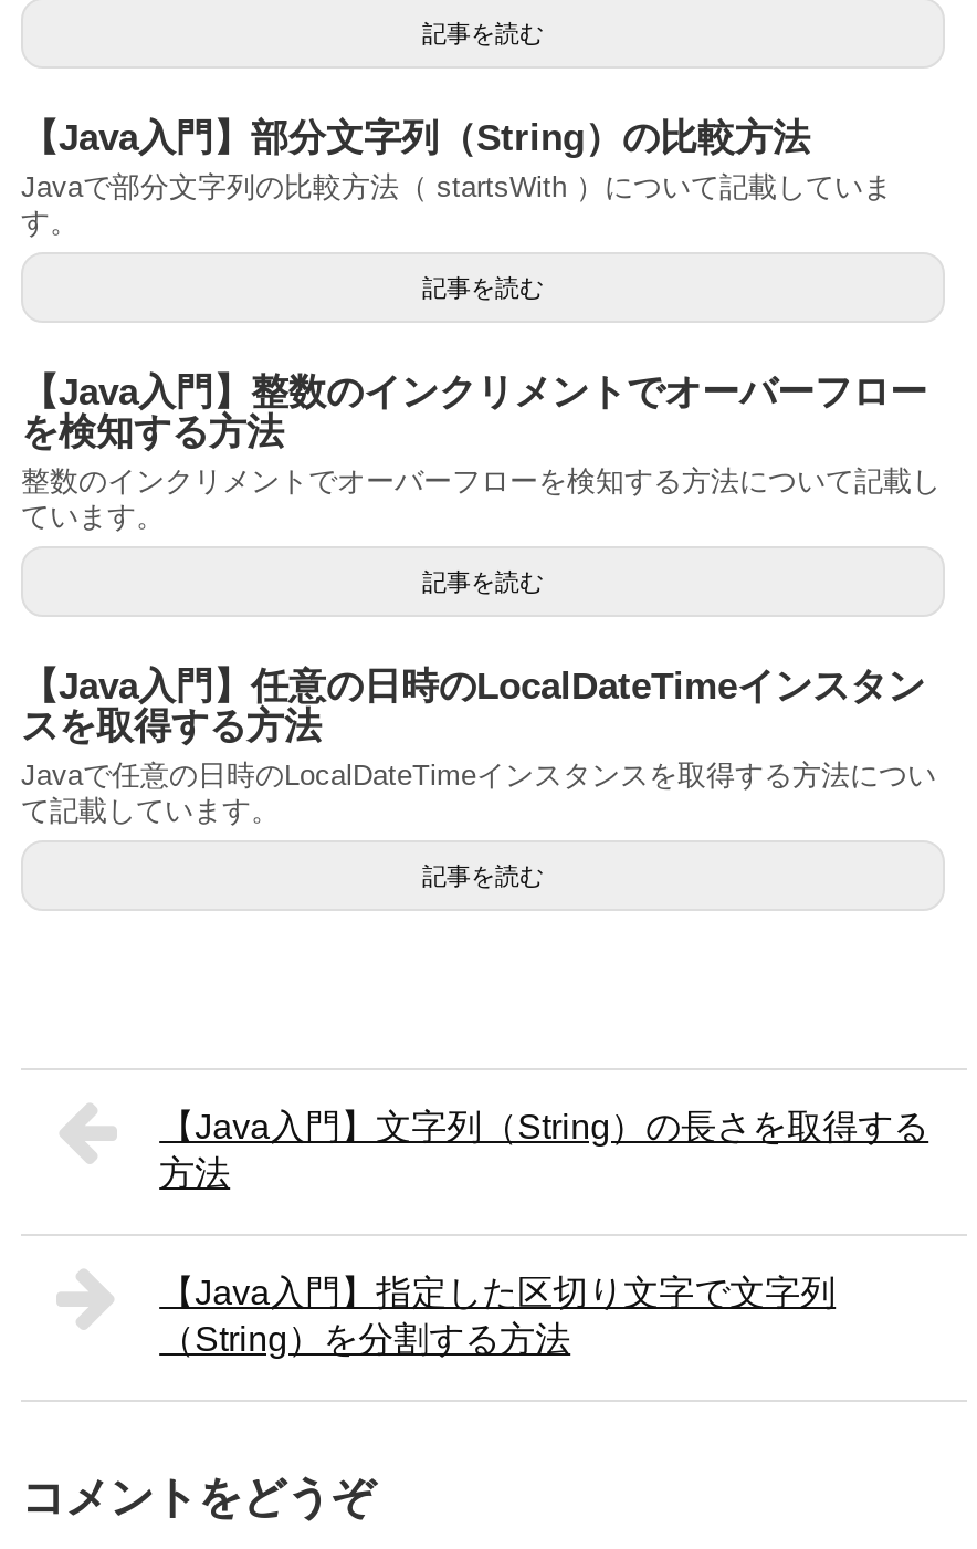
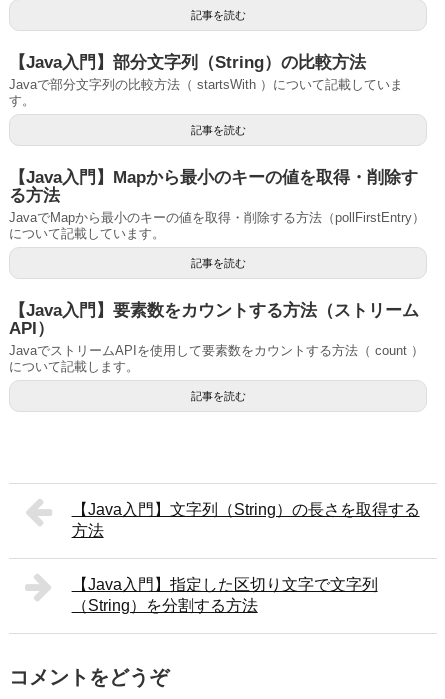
- 【Java入門】整数のインクリメントでオーバーフロー
- を検知する方法
- 整数のインクリメントでオーバーフローを検知する方法について記載し
- ています。
+ 【Java入門】Mapから最小のキーの値を取得・削除す
+ る方法
+ JavaでMapから最小のキーの値を取得・削除する方法（pollFirstEntry）
+ について記載しています。

- 【Java入門】任意の日時のLocalDateTimeインスタン
- スを取得する方法
- Javaで任意の日時のLocalDateTimeインスタンスを取得する方法につい
- て記載しています。
+ 【Java入門】要素数をカウントする方法（ストリーム
+ API）
+ JavaでストリームAPIを使用して要素数をカウントする方法（ count ）
+ について記載します。
